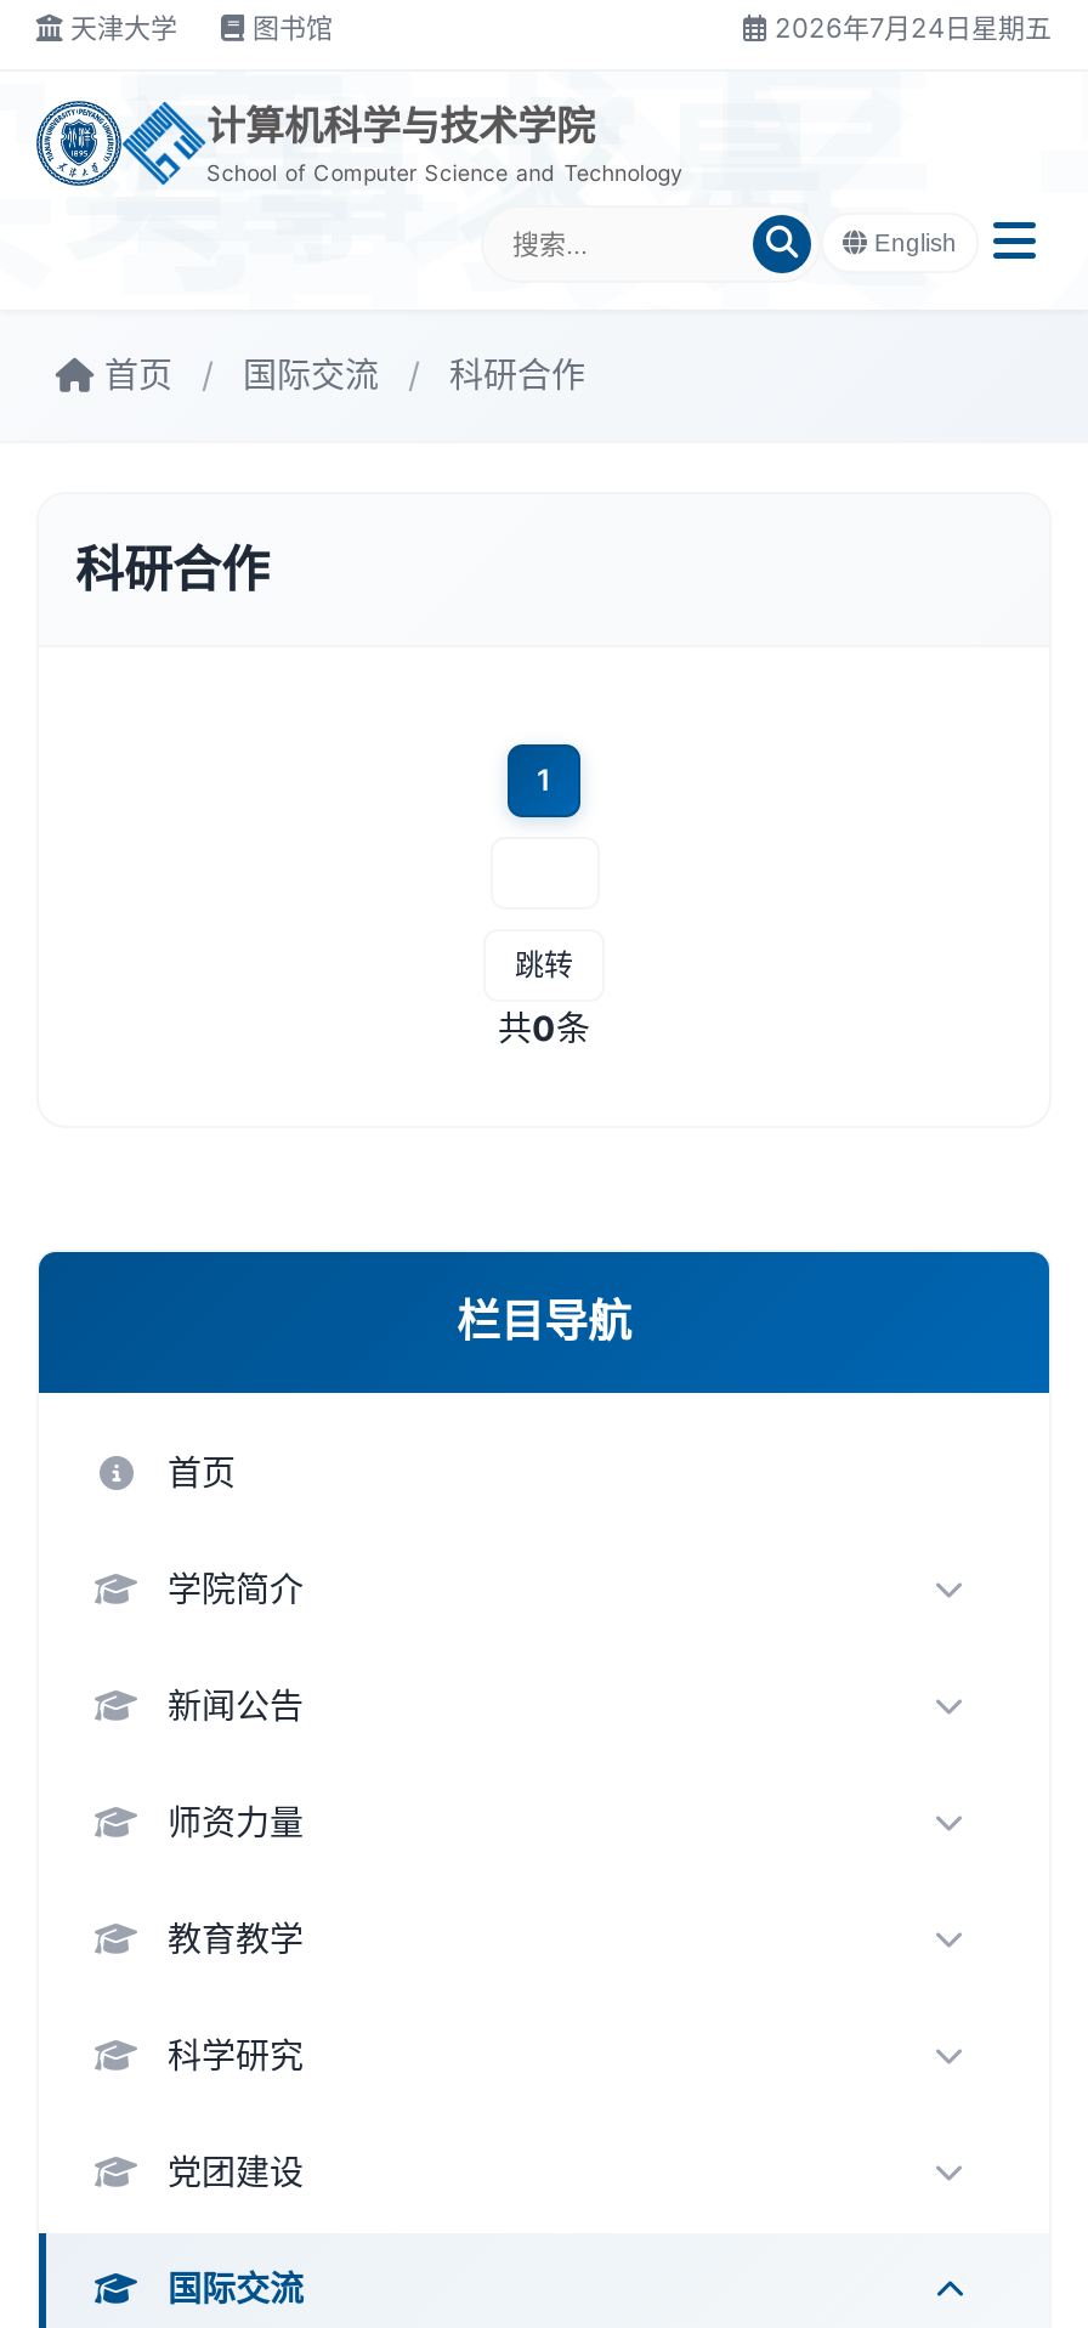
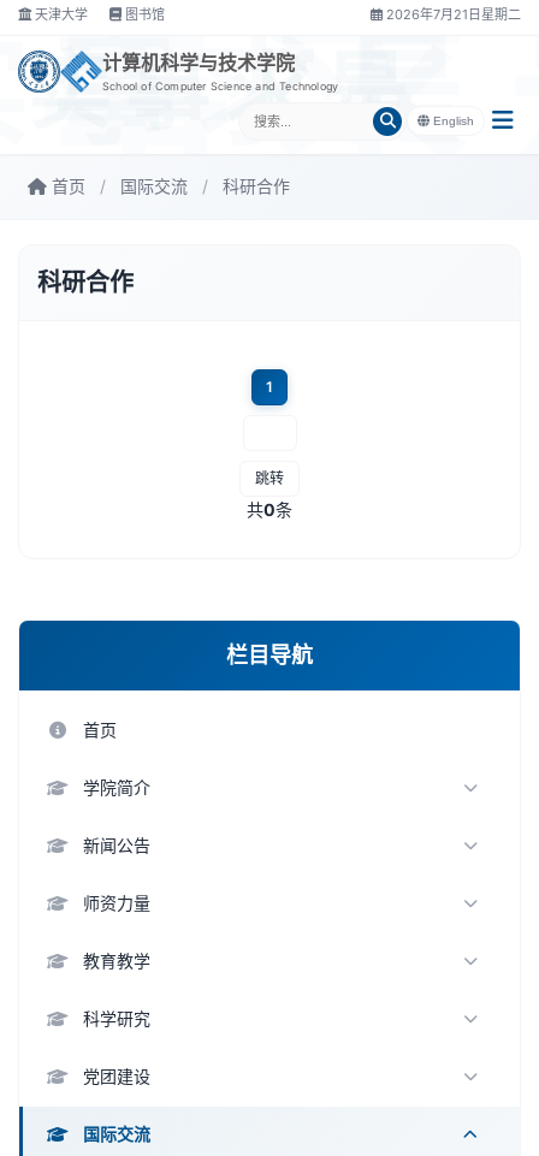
- 2026年7月24日星期五
+ 2026年7月21日星期二
